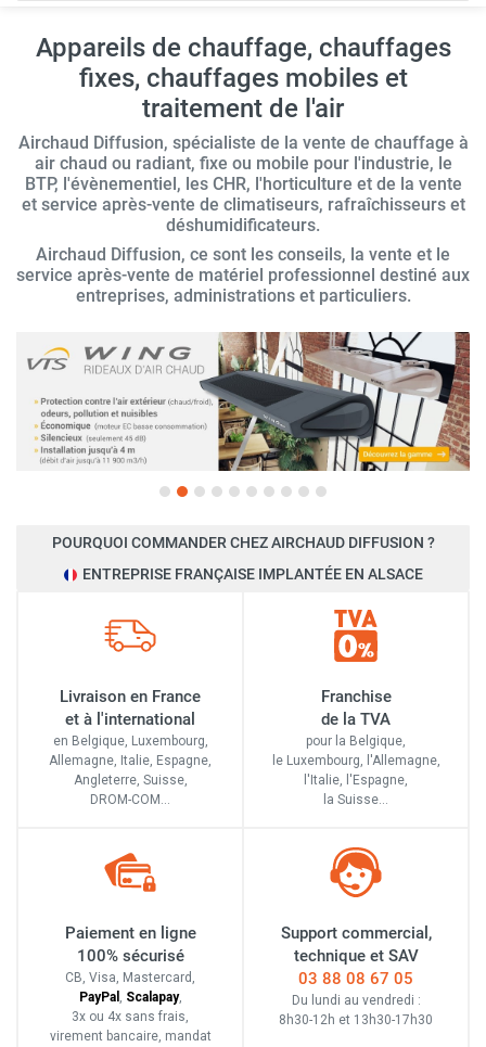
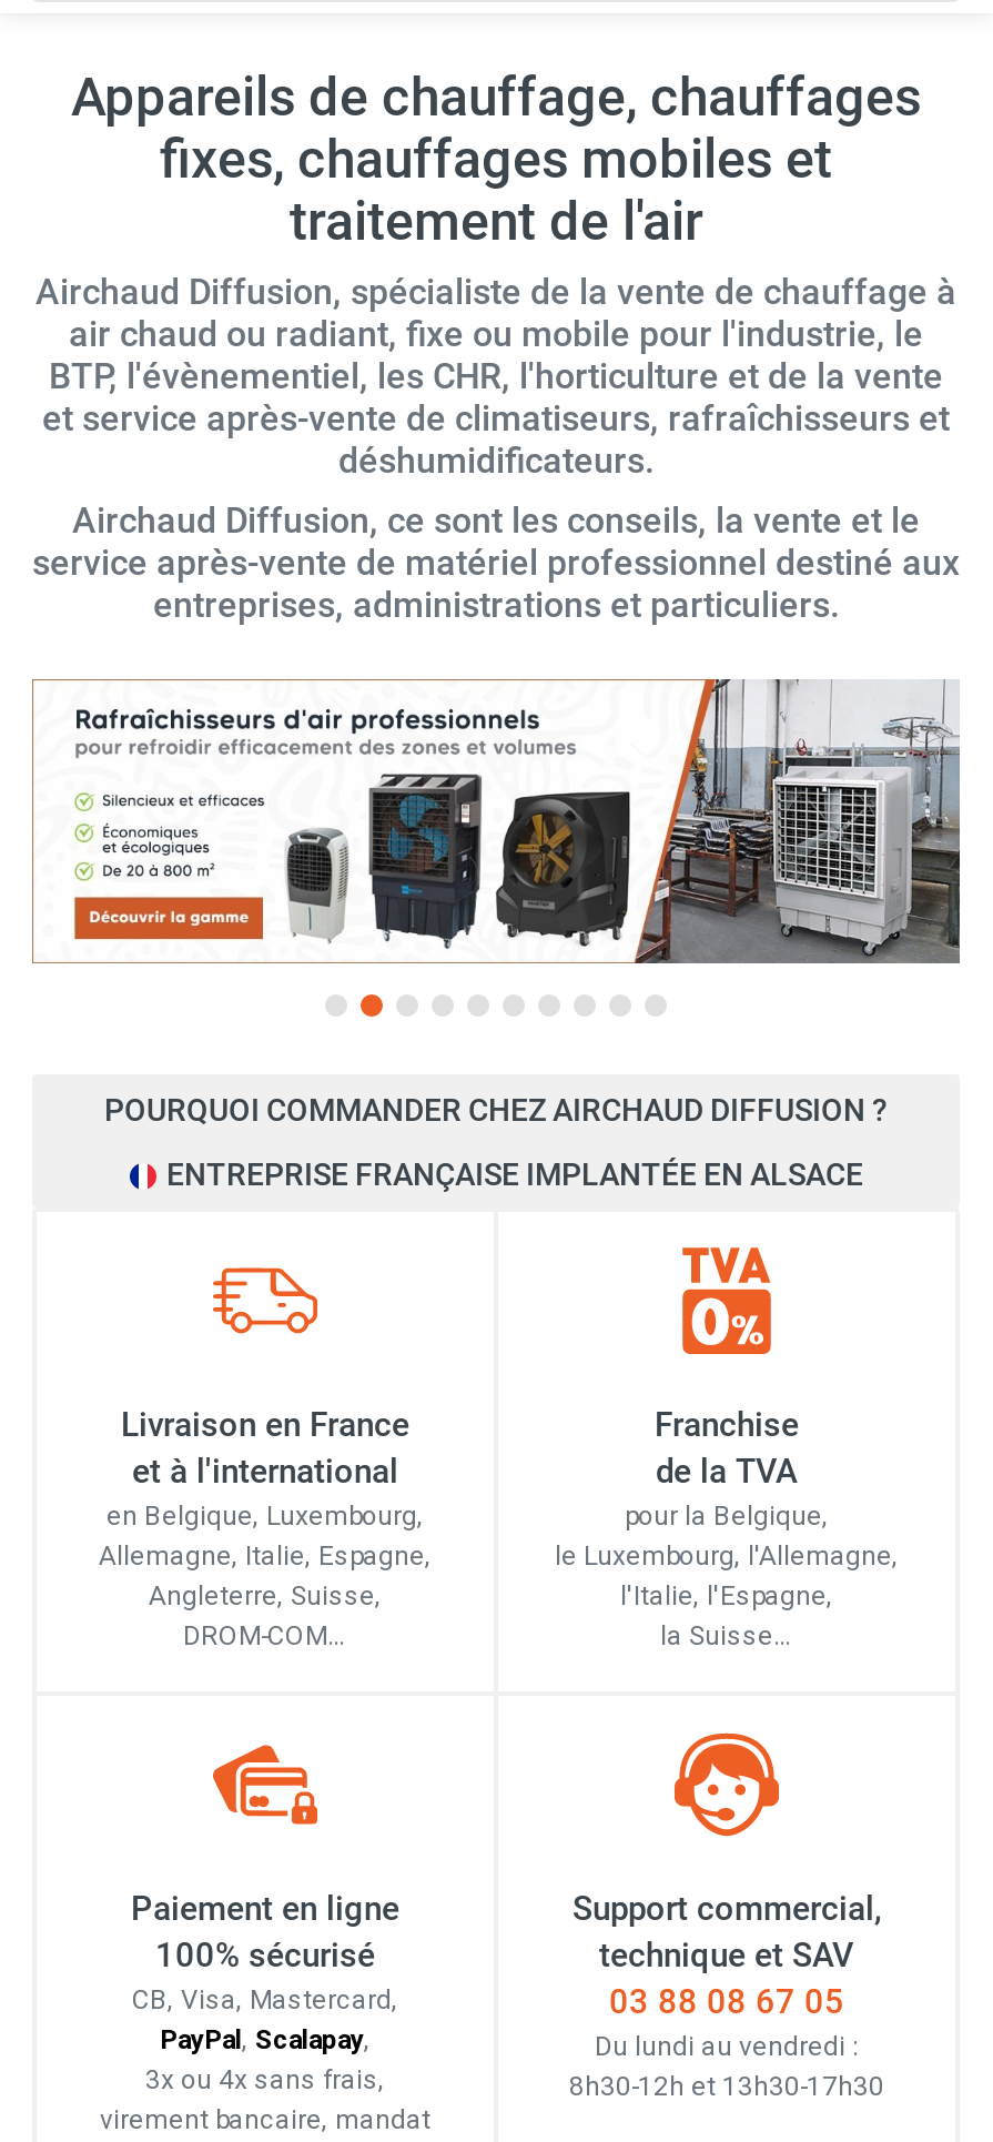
- [image]
+ [image]
